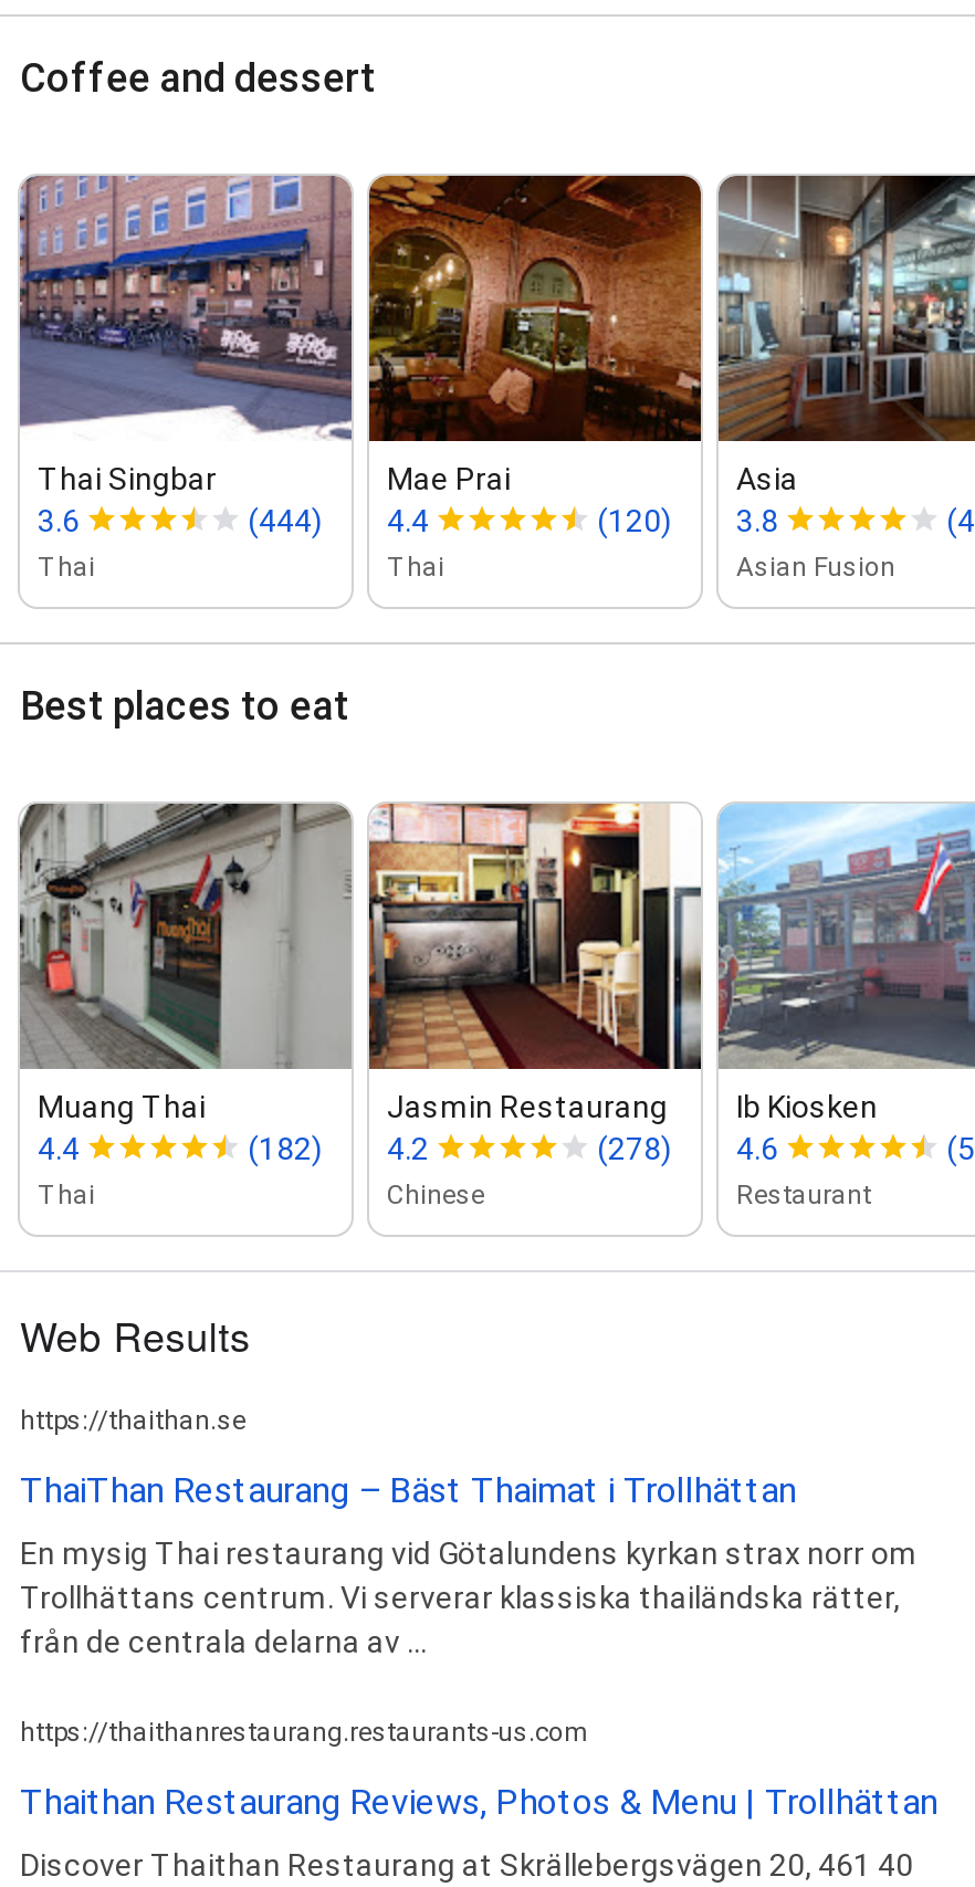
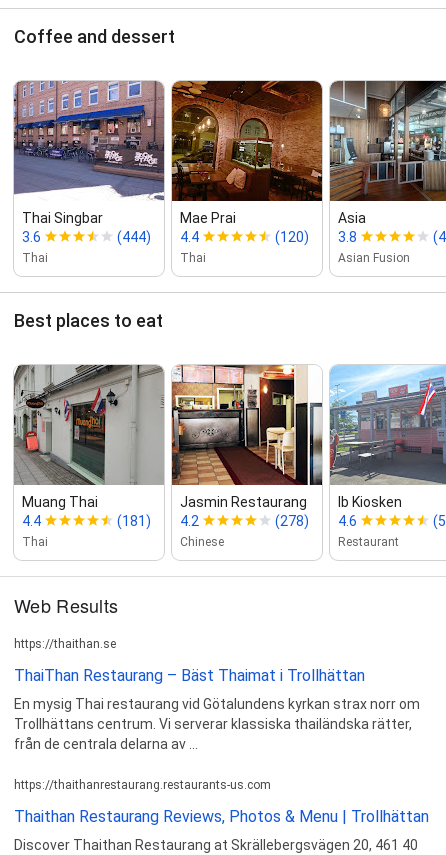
- (182) 4.2
+ (181) 4.2
